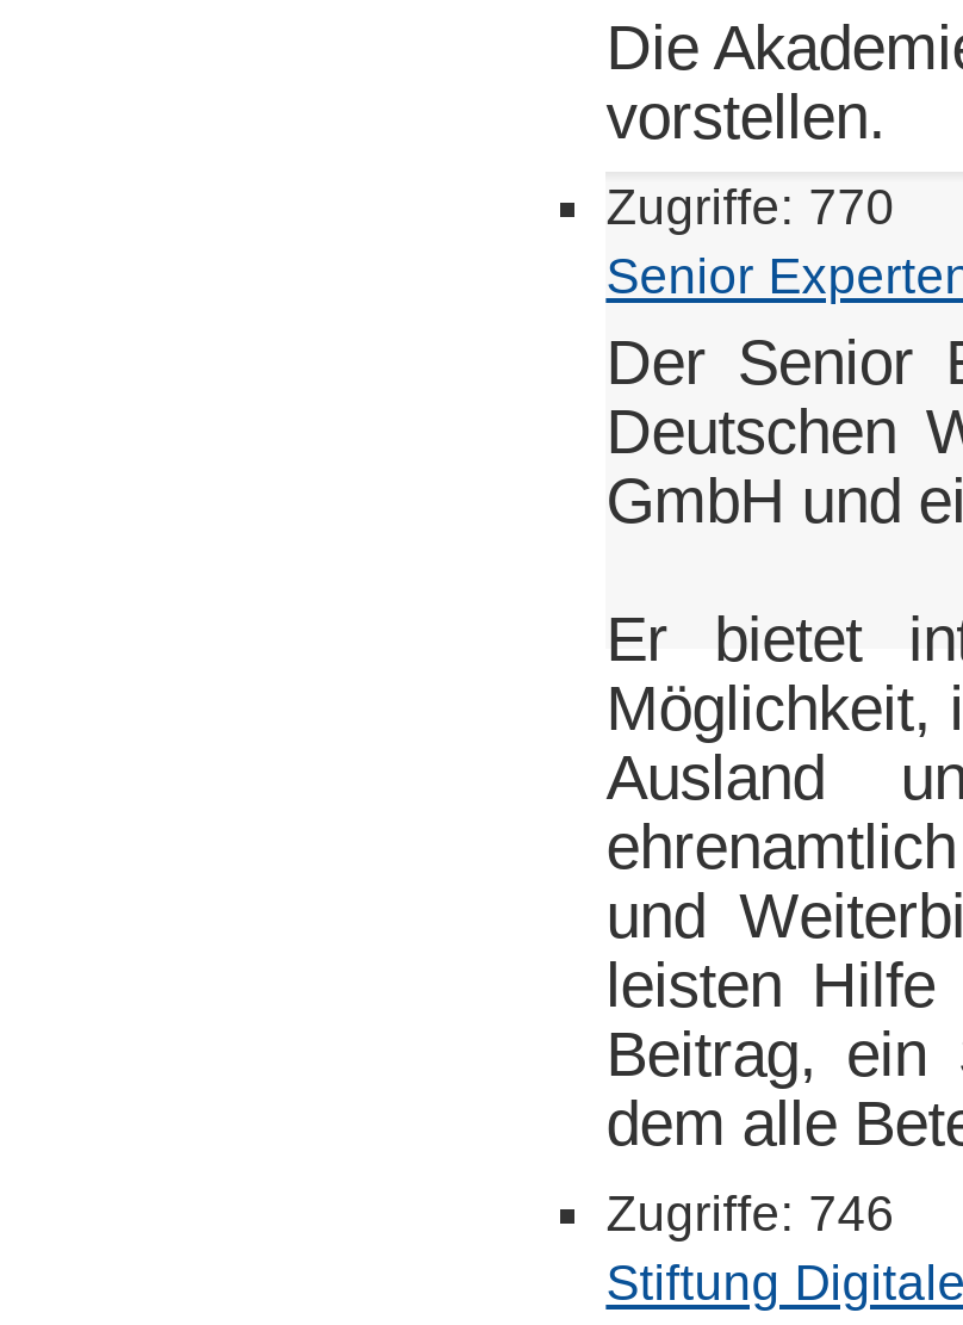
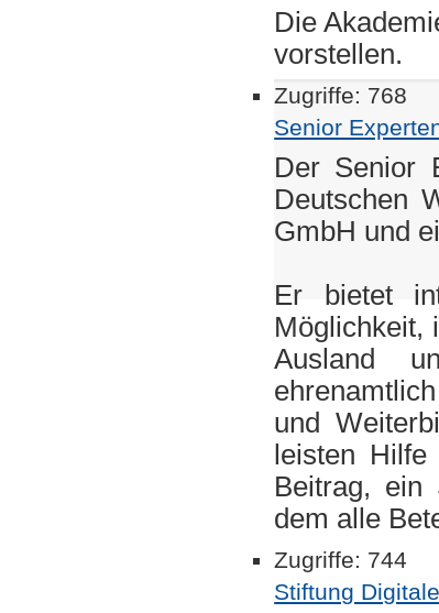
- Zugriffe: 770
+ Zugriffe: 768

- Zugriffe: 746
+ Zugriffe: 744
